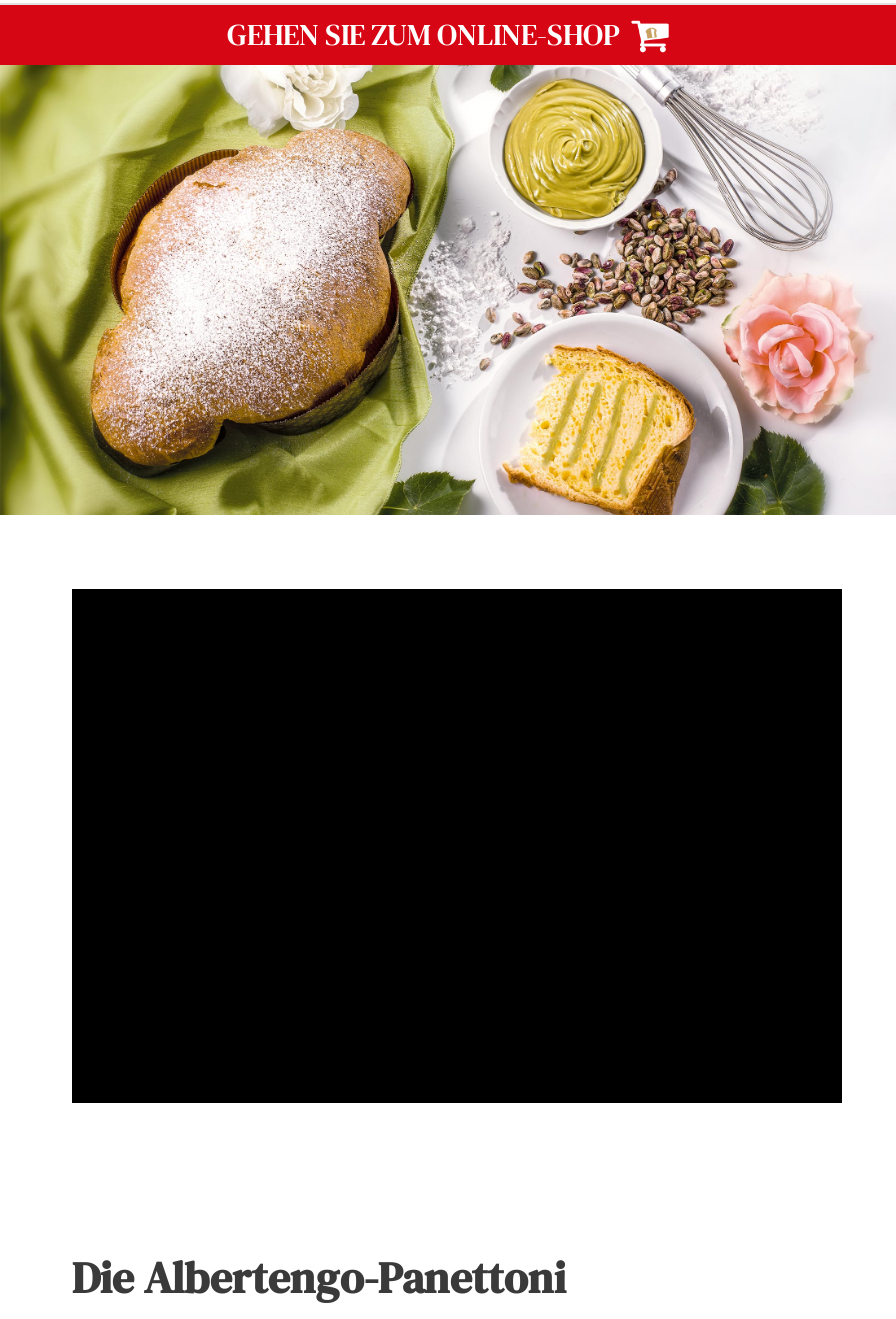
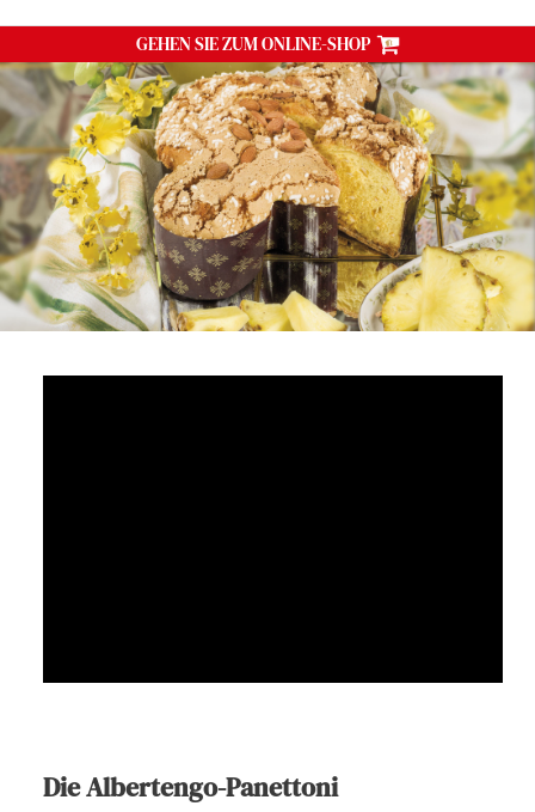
- [image]
+ [image]
